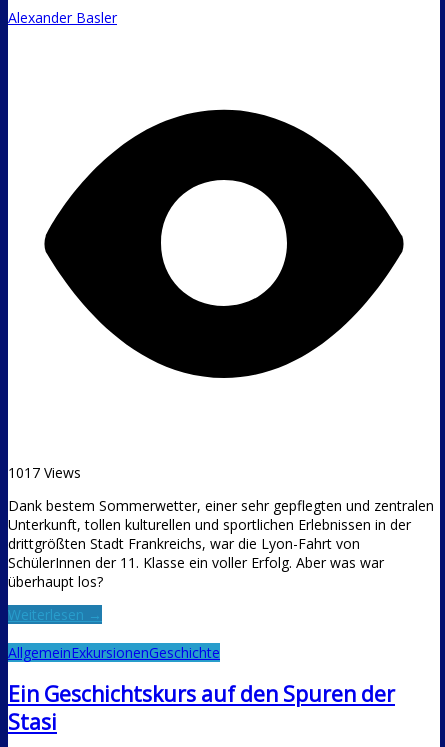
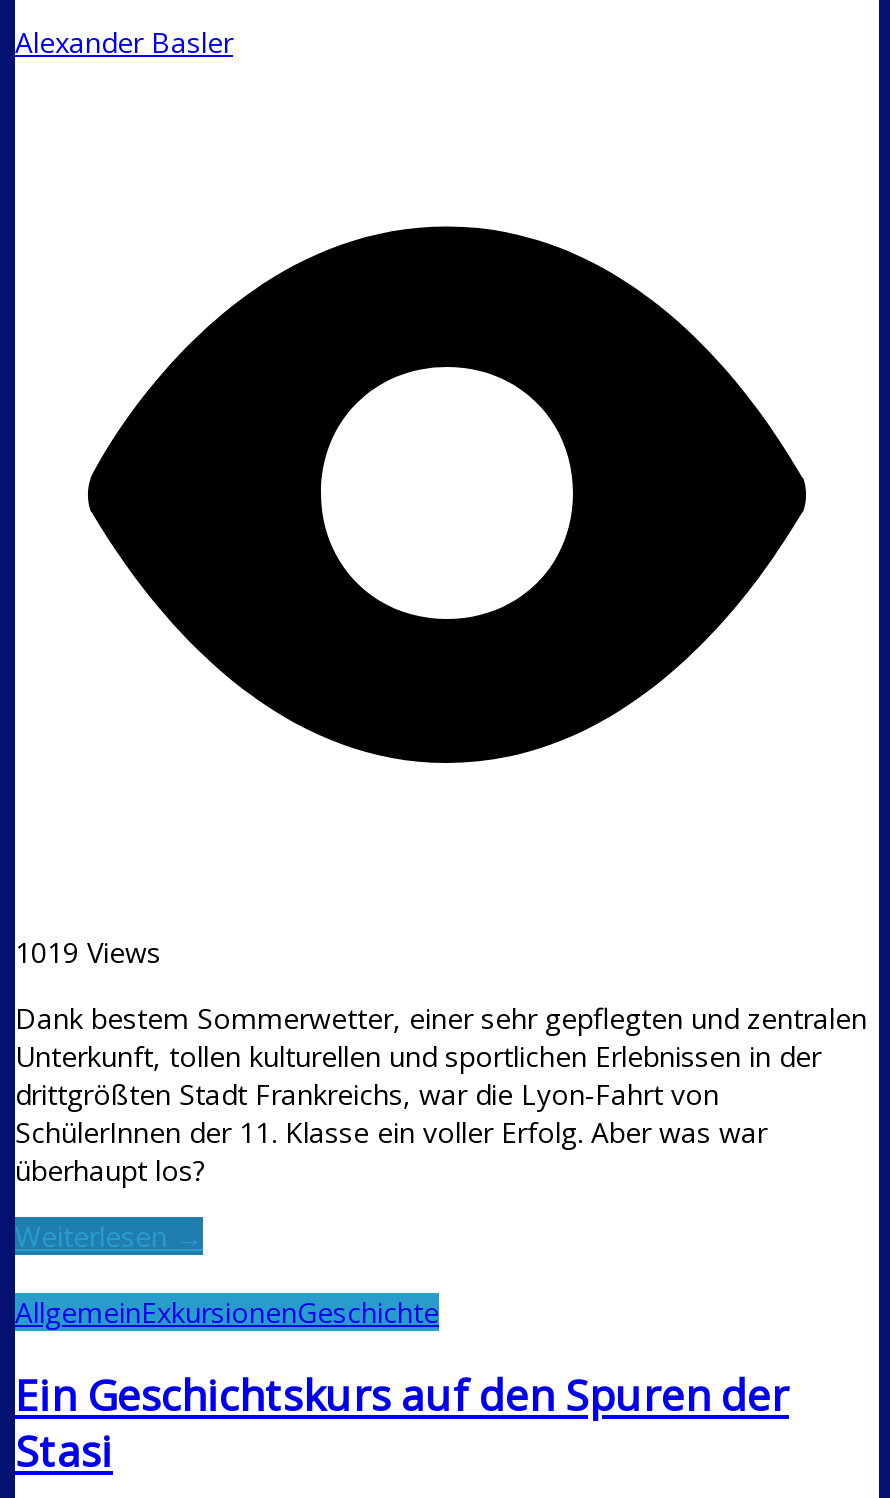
- 1017 Views
+ 1019 Views
